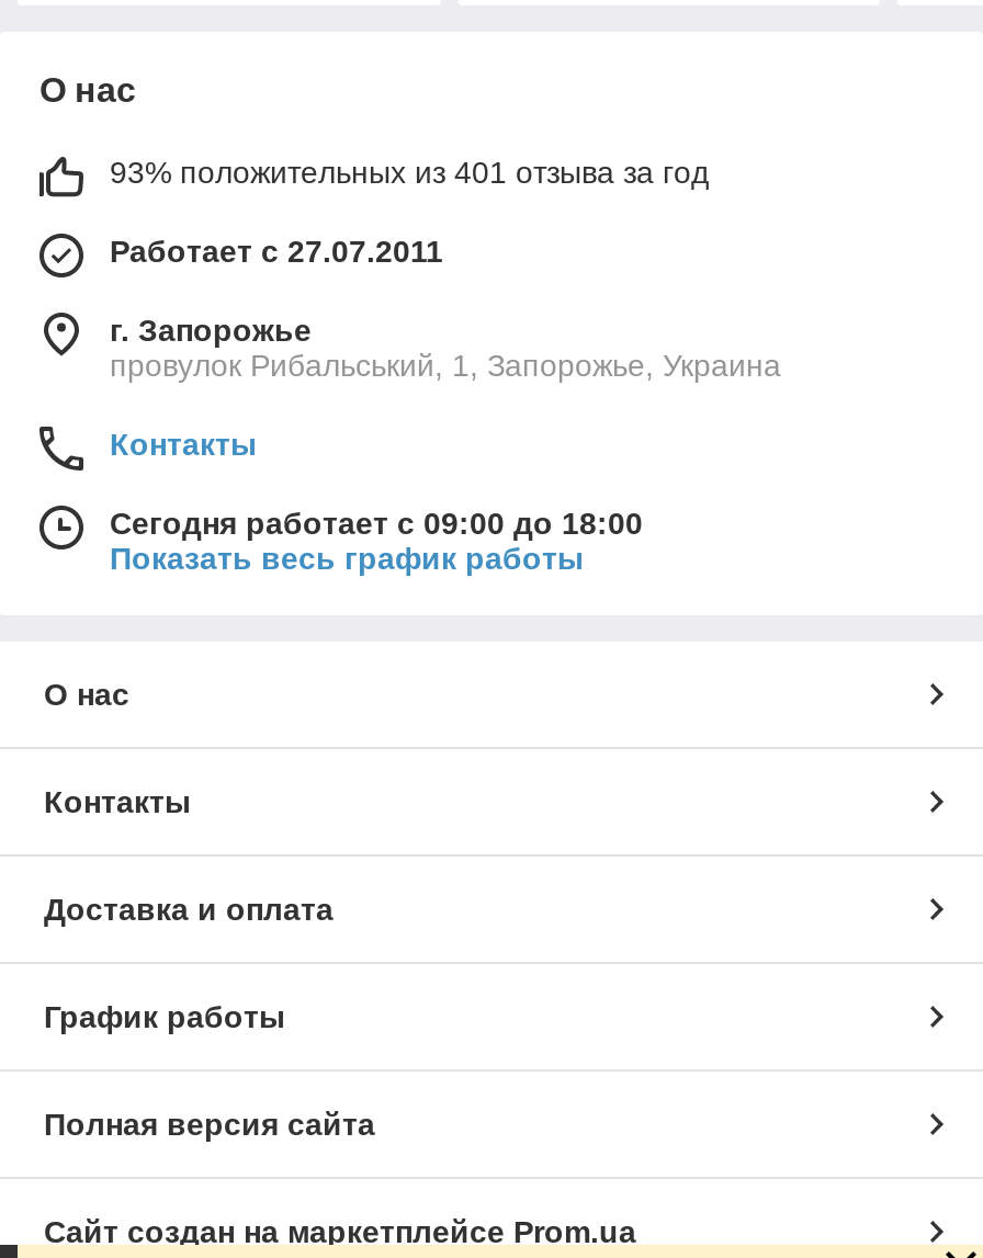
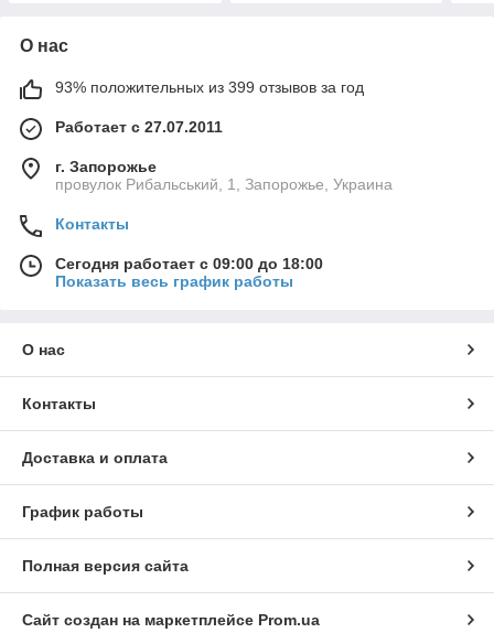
- 93% положительных из 401 отзыва за год
+ 93% положительных из 399 отзывов за год
